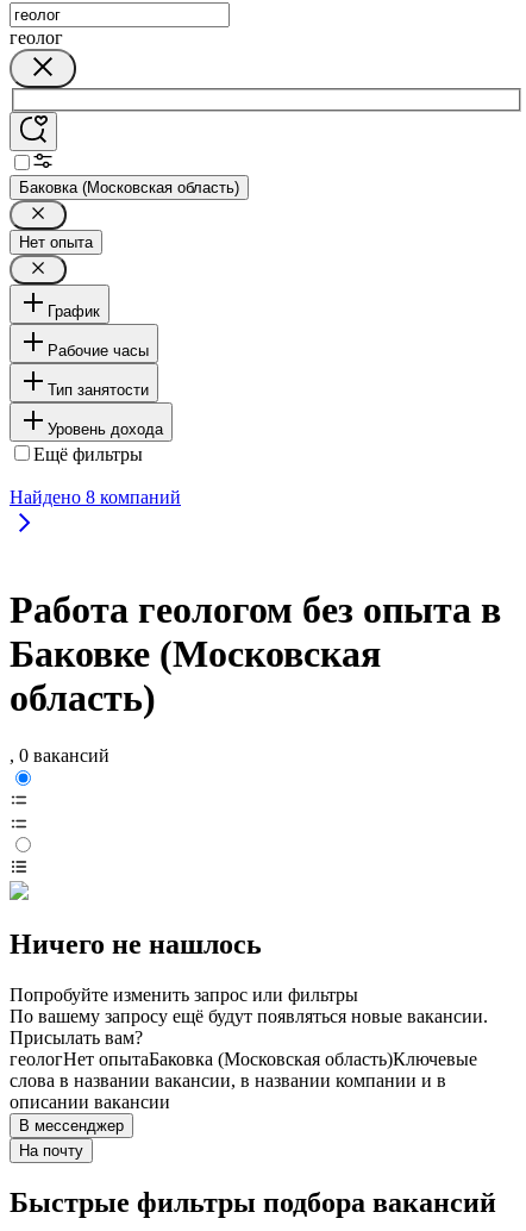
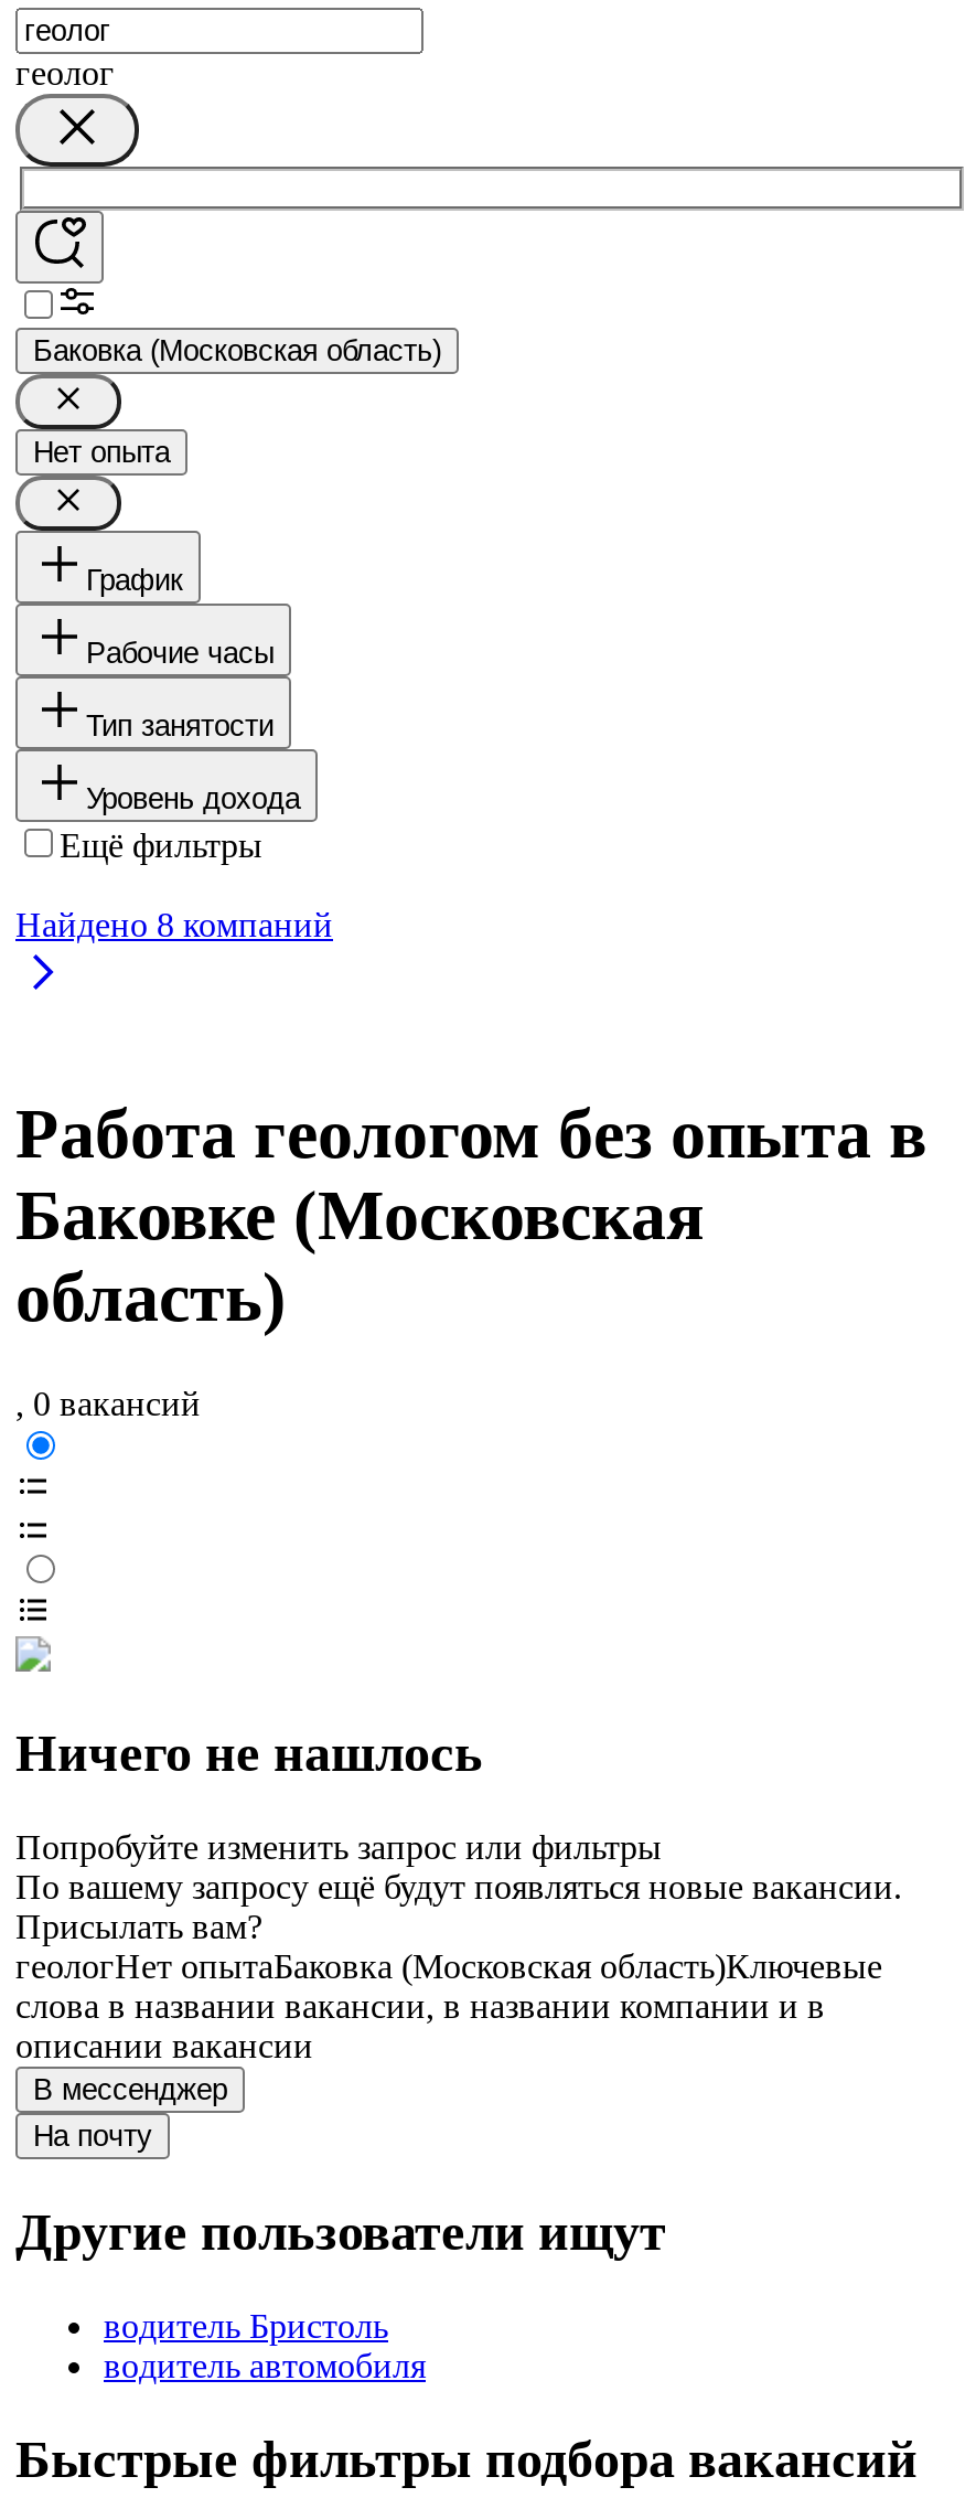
+ Другие пользователи ищут
+ водитель Бристоль
+ водитель автомобиля
